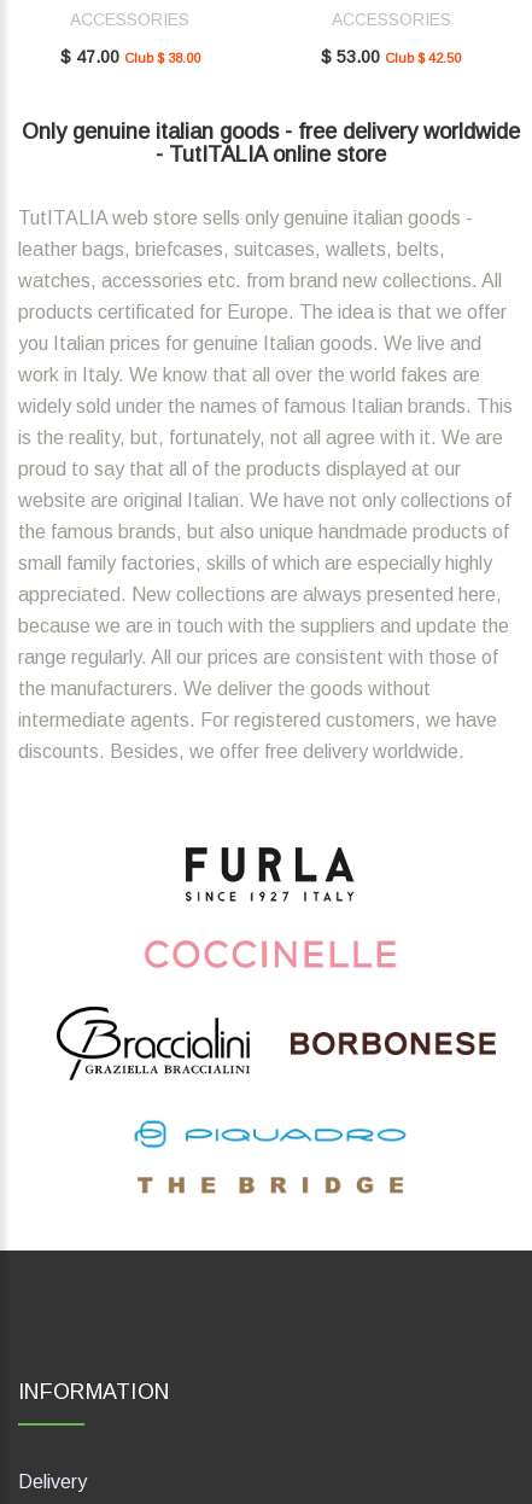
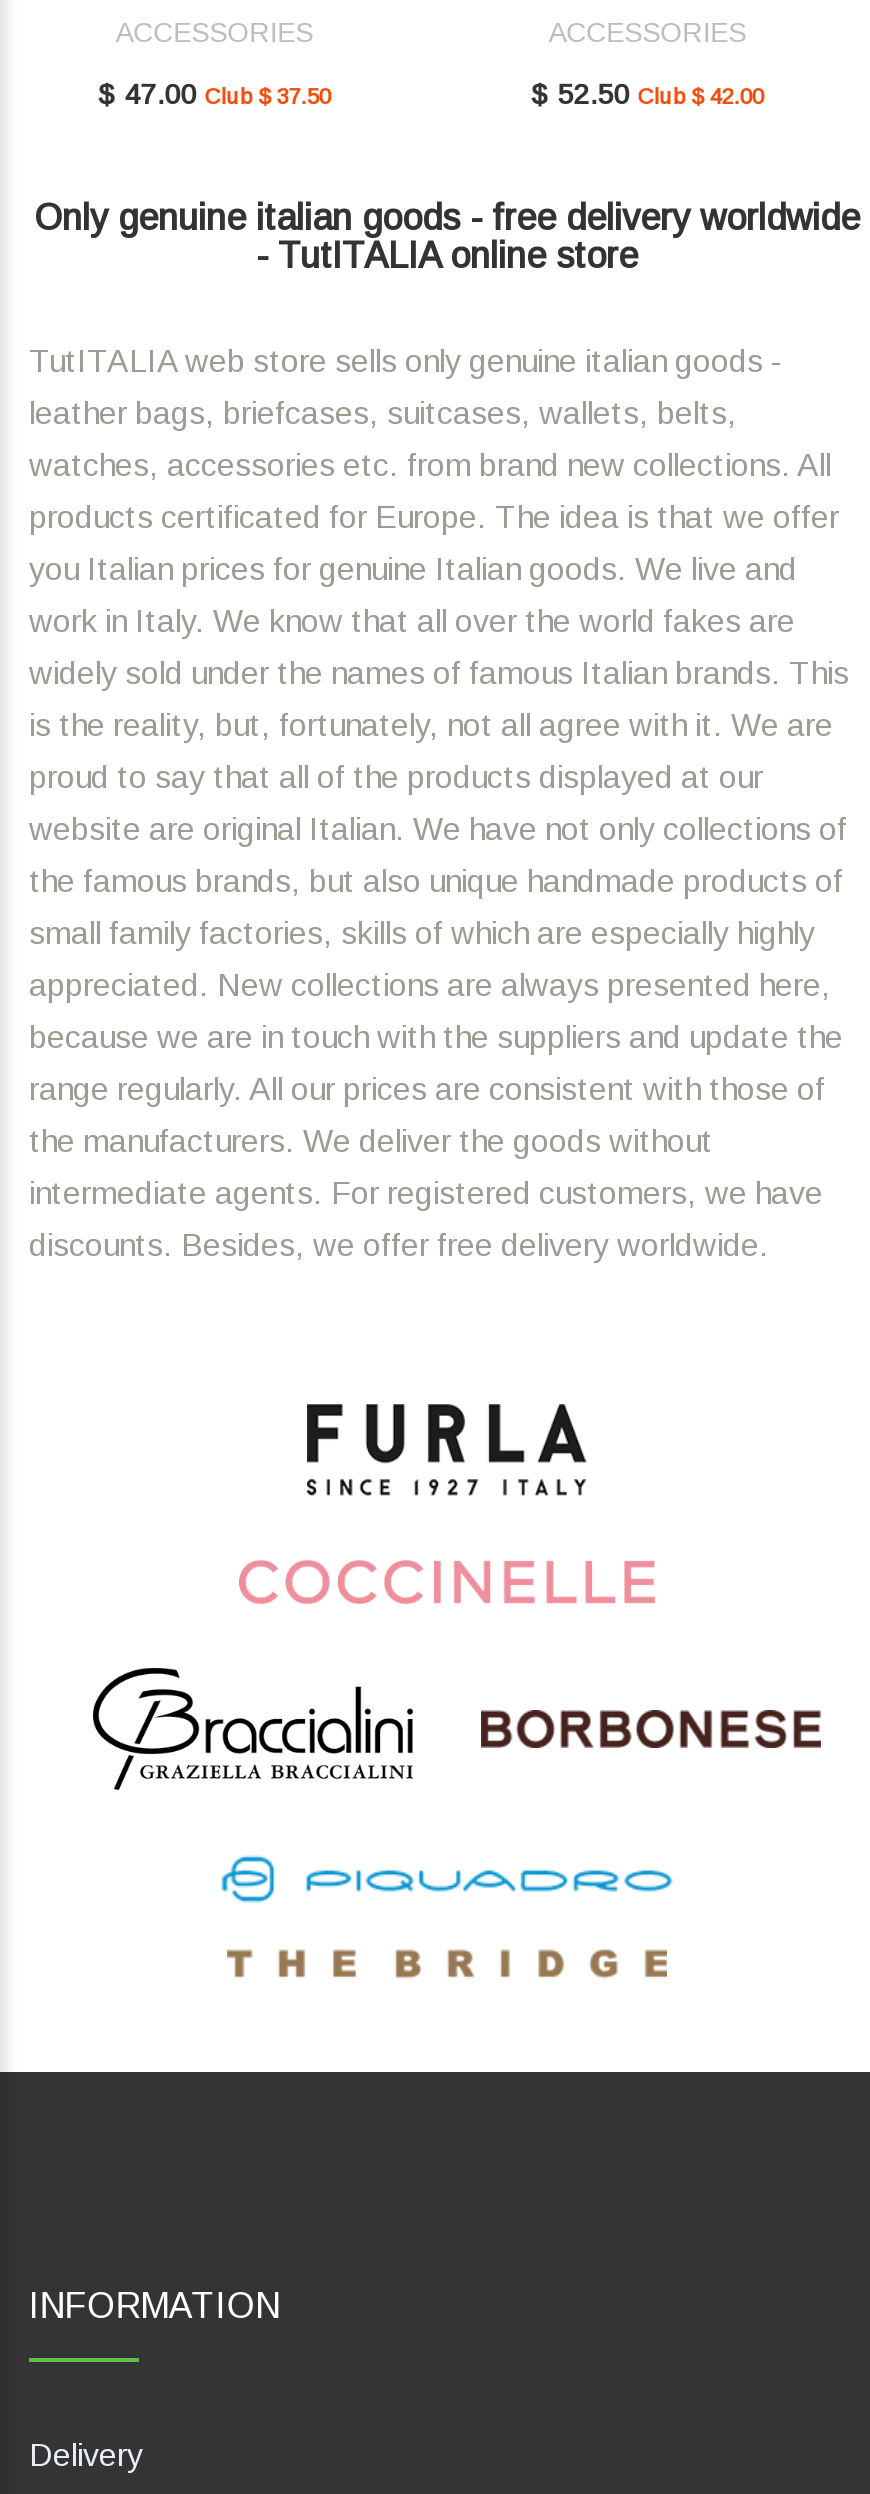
- $ 47.00 Club $ 38.00
+ $ 47.00 Club $ 37.50

- $ 53.00 Club $ 42.50
+ $ 52.50 Club $ 42.00
